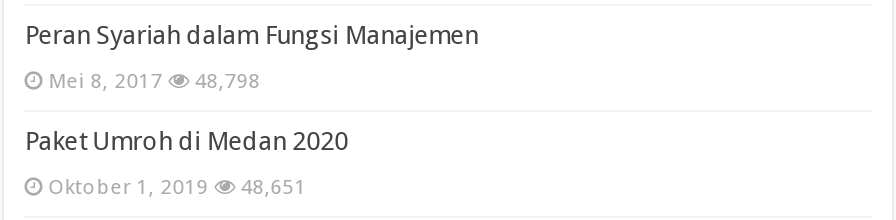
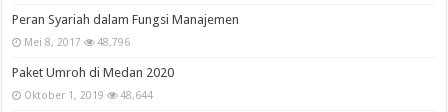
- Mei 8, 2017 48,798
+ Mei 8, 2017 48,796

- Oktober 1, 2019 48,651
+ Oktober 1, 2019 48,644
